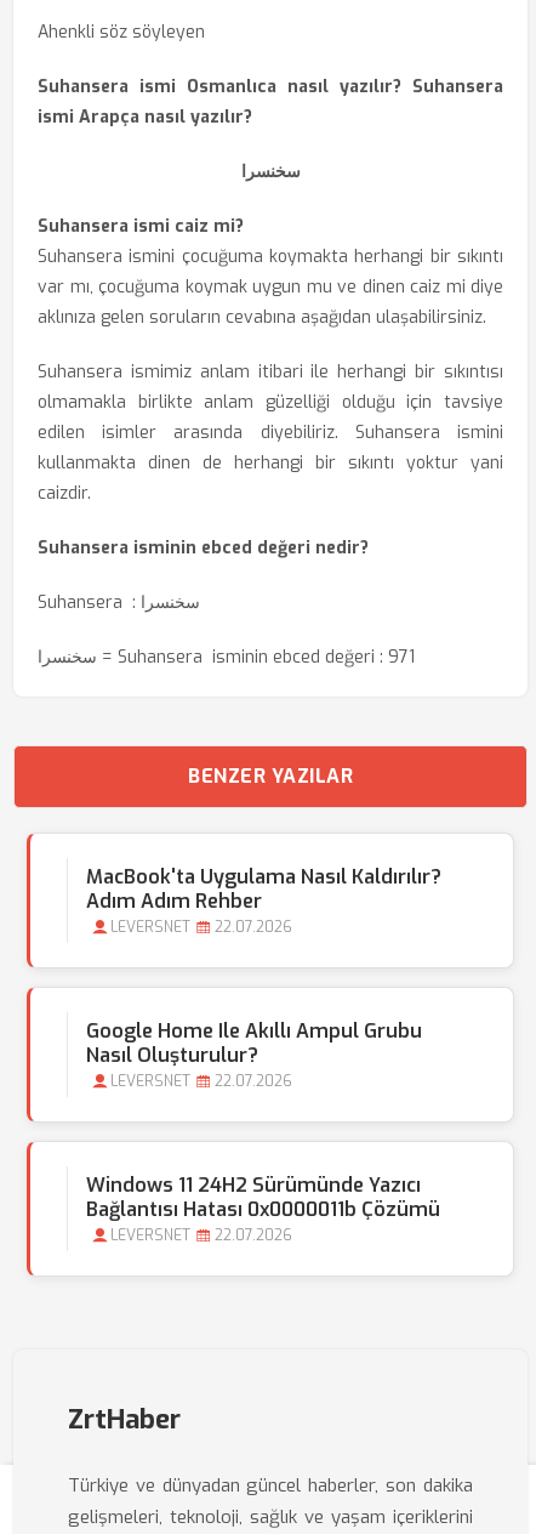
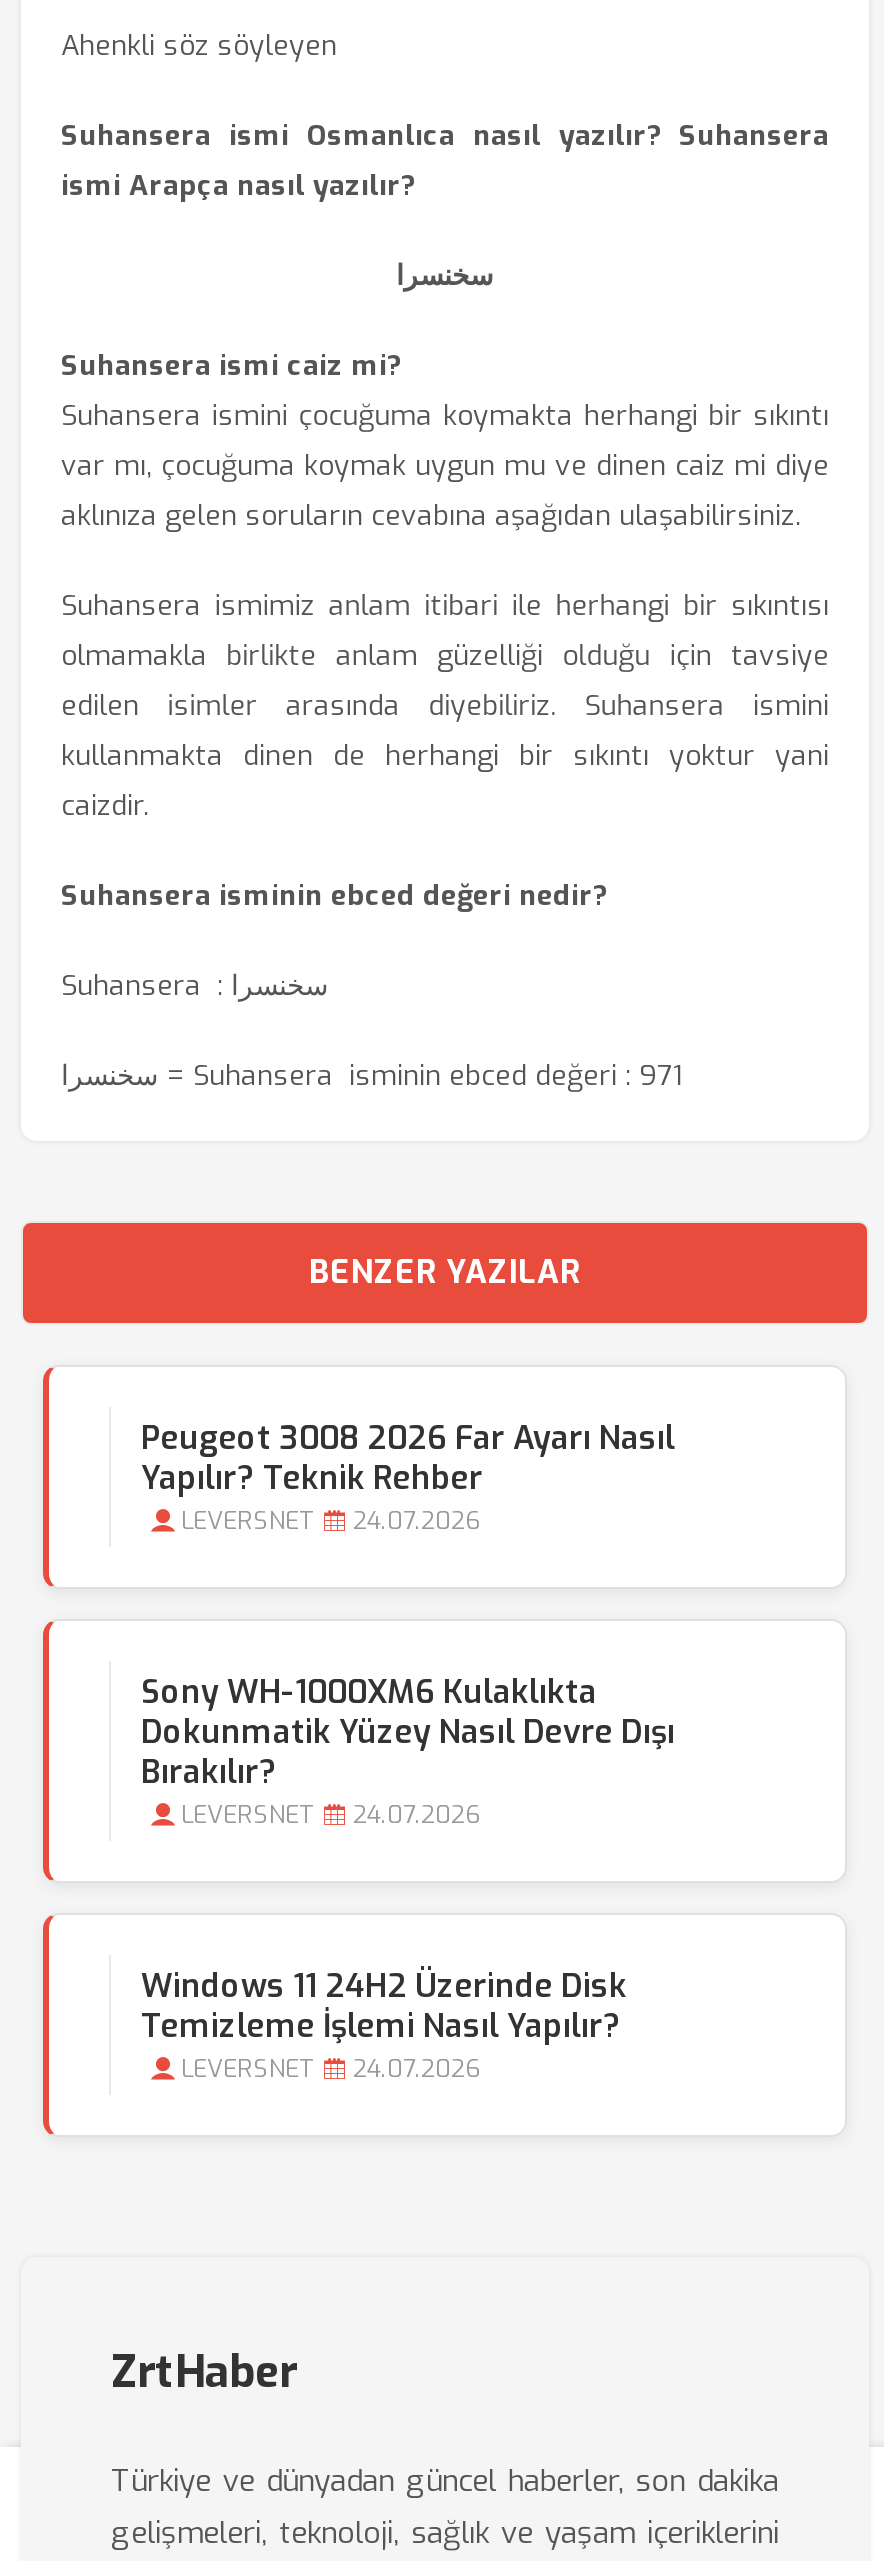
- MacBook'ta Uygulama Nasıl Kaldırılır?
- Adım Adım Rehber
+ Peugeot 3008 2026 Far Ayarı Nasıl
+ Yapılır? Teknik Rehber

- LEVERSNET 22.07.2026
+ LEVERSNET 24.07.2026

- Google Home Ile Akıllı Ampul Grubu
- Nasıl Oluşturulur?
+ Sony WH-1000XM6 Kulaklıkta
+ Dokunmatik Yüzey Nasıl Devre Dışı
+ Bırakılır?

- LEVERSNET 22.07.2026
+ LEVERSNET 24.07.2026

- Windows 11 24H2 Sürümünde Yazıcı
- Bağlantısı Hatası 0x0000011b Çözümü
+ Windows 11 24H2 Üzerinde Disk
+ Temizleme İşlemi Nasıl Yapılır?

- LEVERSNET 22.07.2026
+ LEVERSNET 24.07.2026
